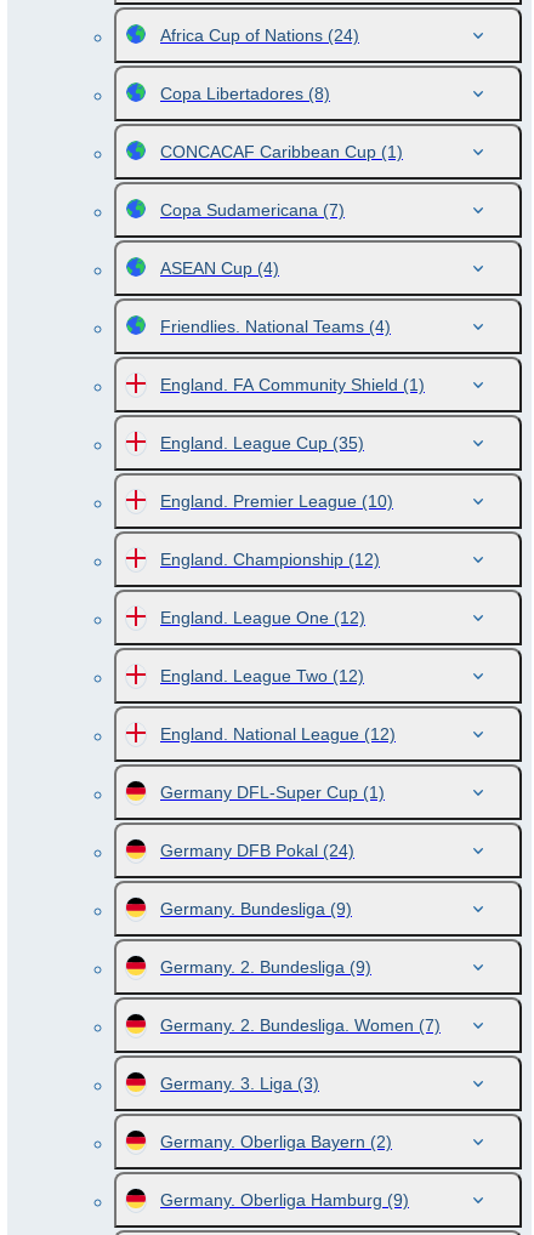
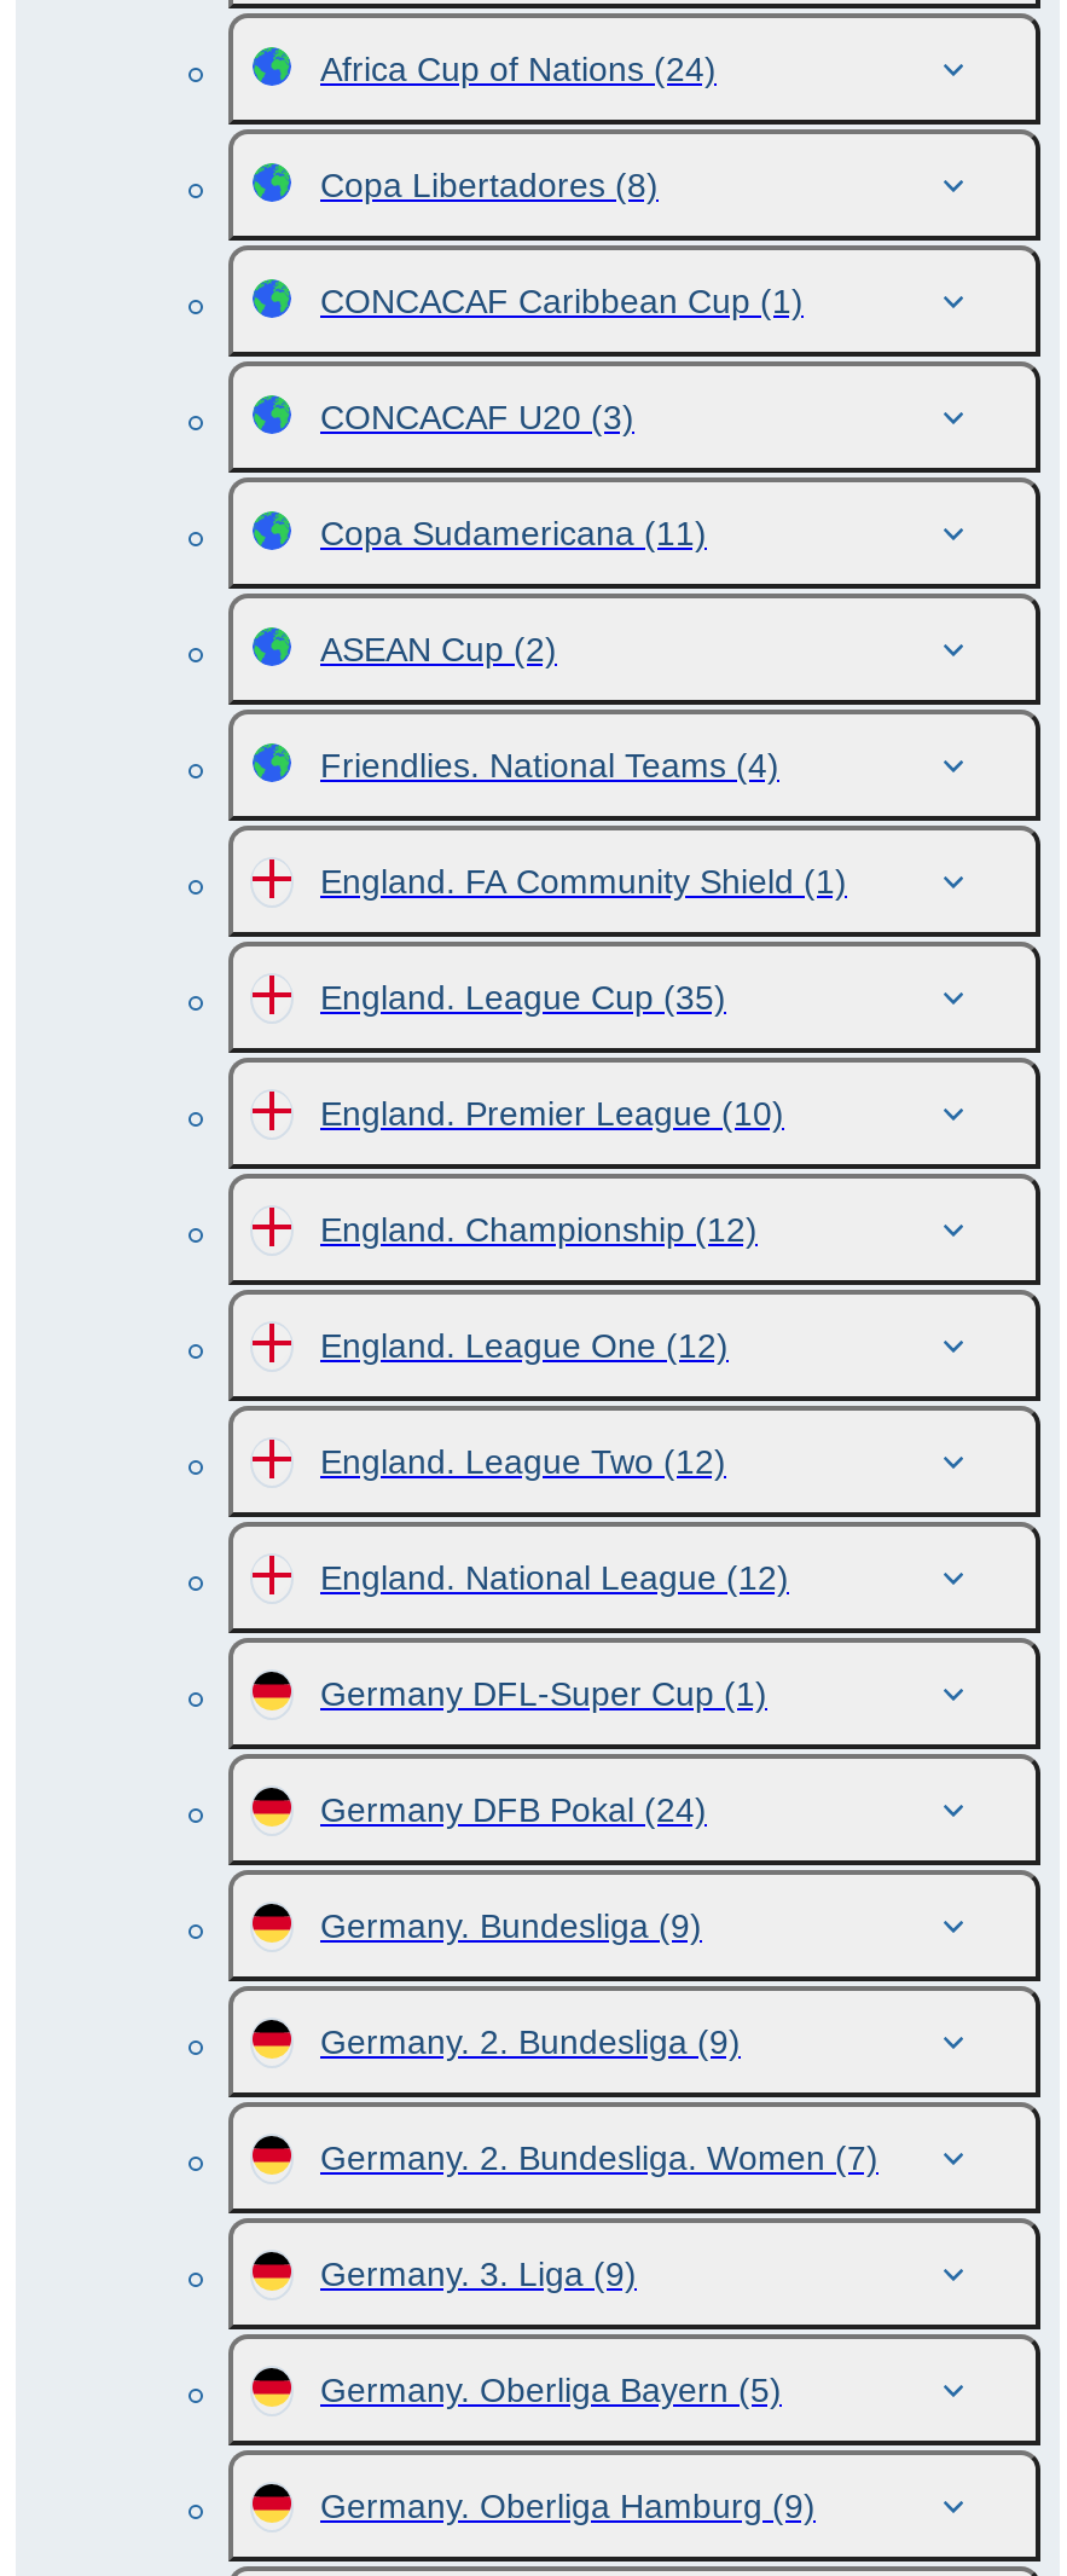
- Copa Sudamericana (7)
- ASEAN Cup (4)
+ CONCACAF U20 (3)
+ Copa Sudamericana (11)
+ ASEAN Cup (2)

- Germany. 3. Liga (3)
+ Germany. 3. Liga (9)

- Germany. Oberliga Bayern (2)
+ Germany. Oberliga Bayern (5)
